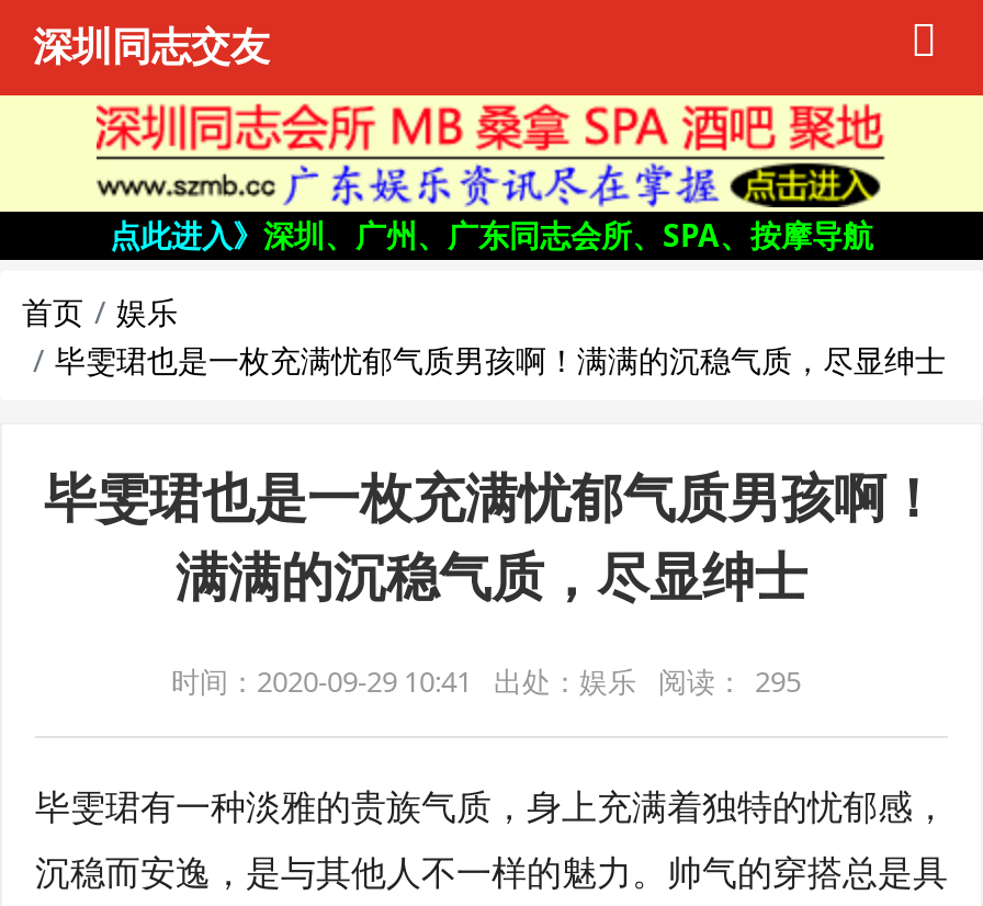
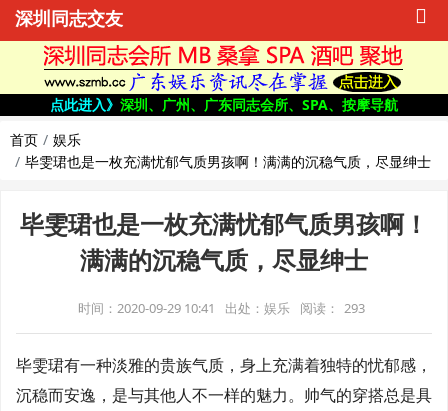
- 时间：2020-09-29 10:41 出处：娱乐 阅读： 295
+ 时间：2020-09-29 10:41 出处：娱乐 阅读： 293
